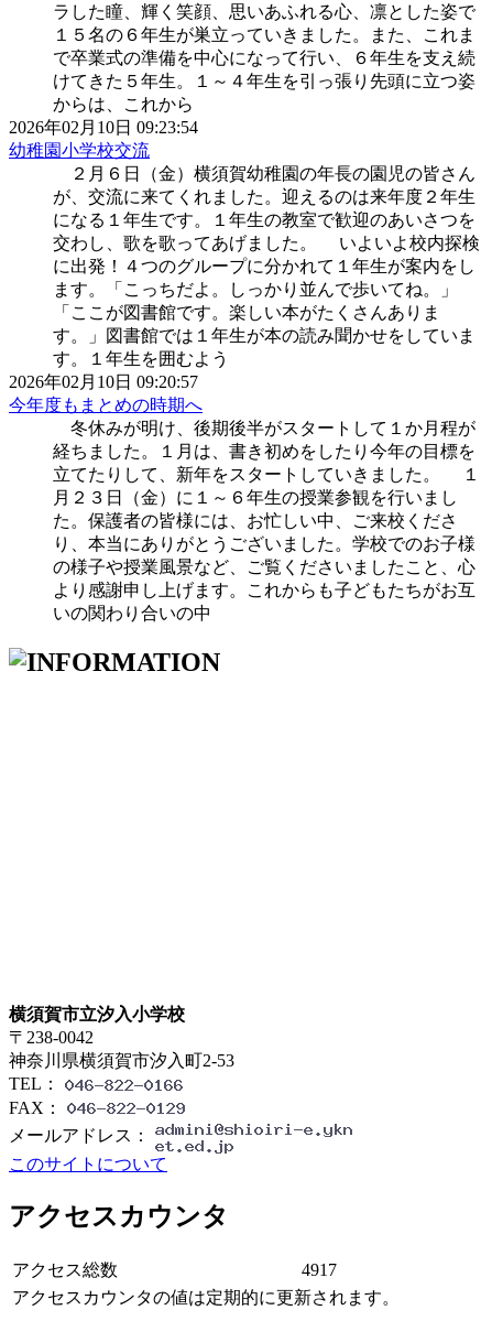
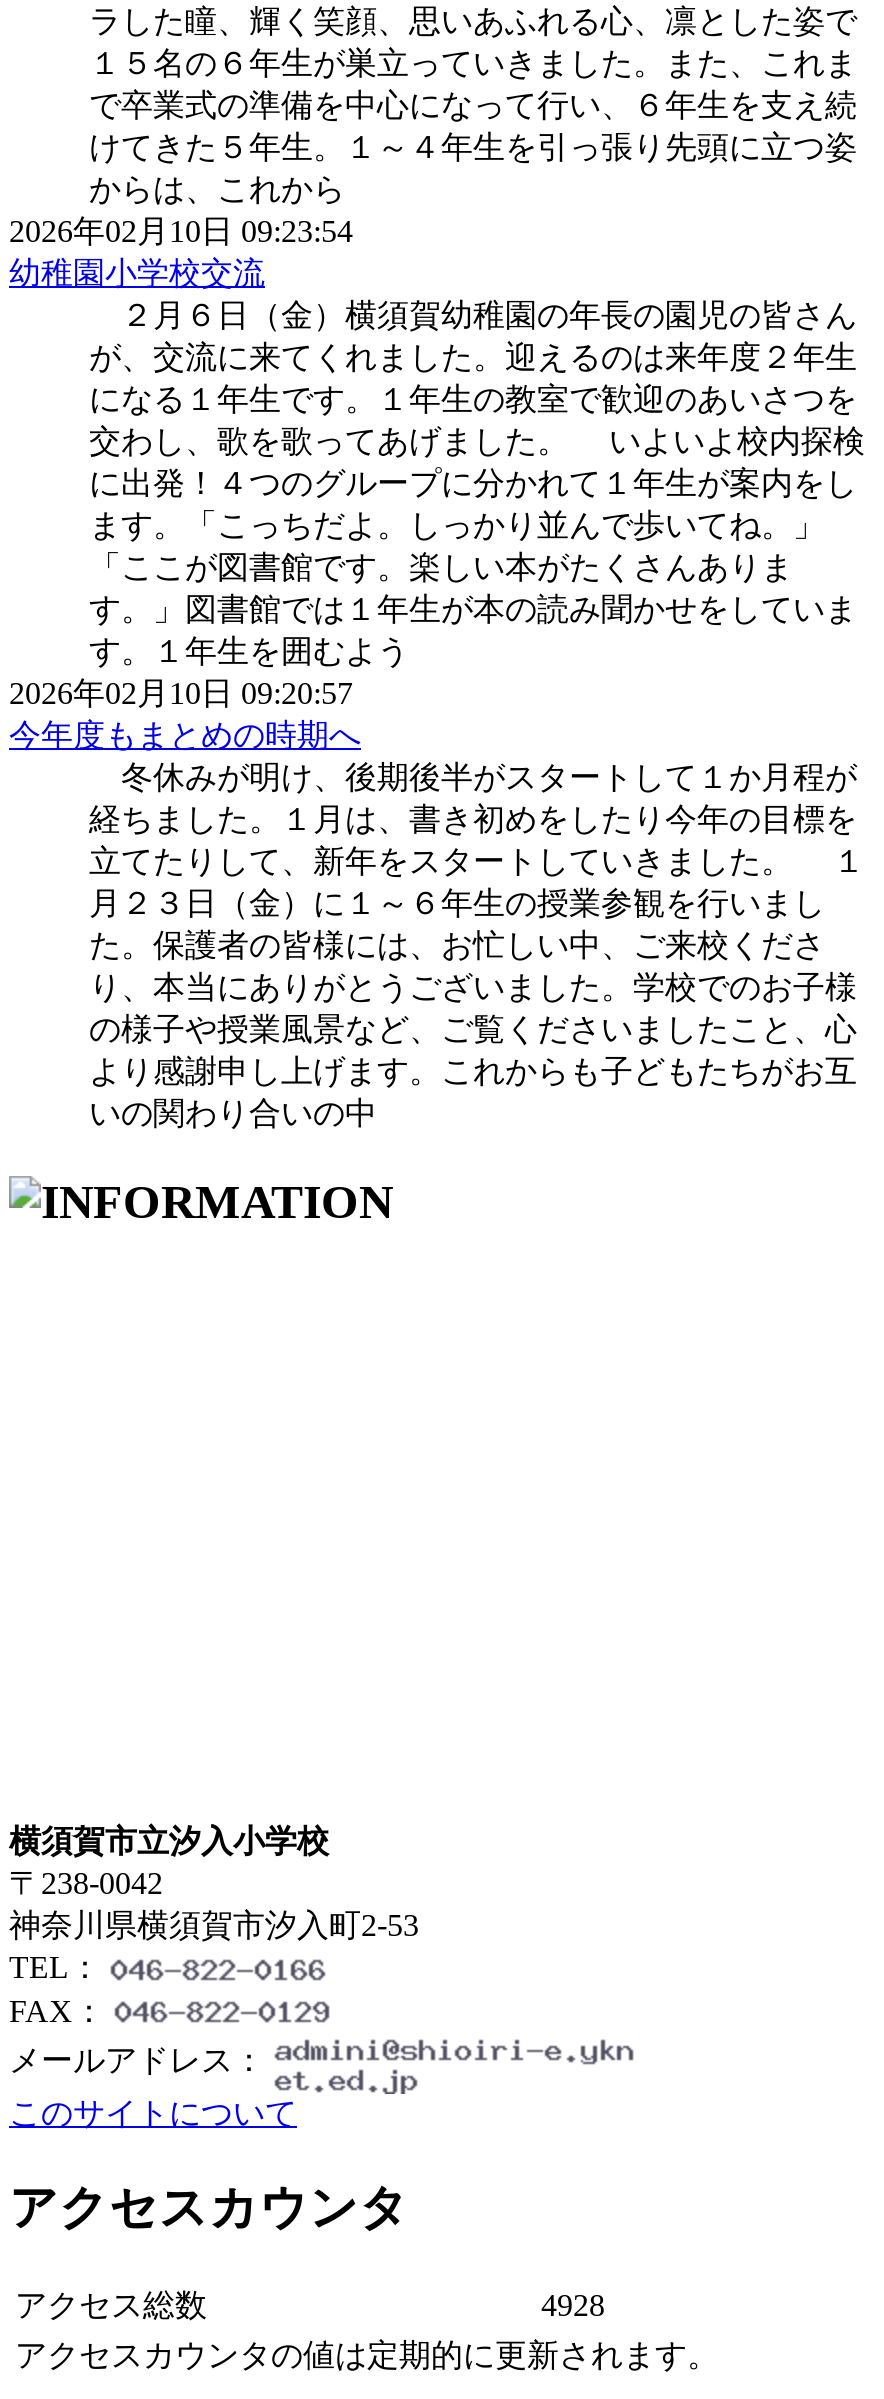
- 4917
+ 4928
